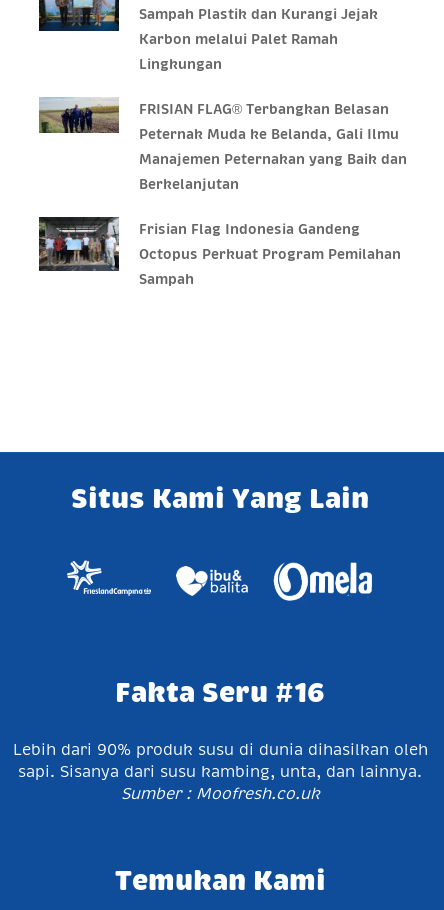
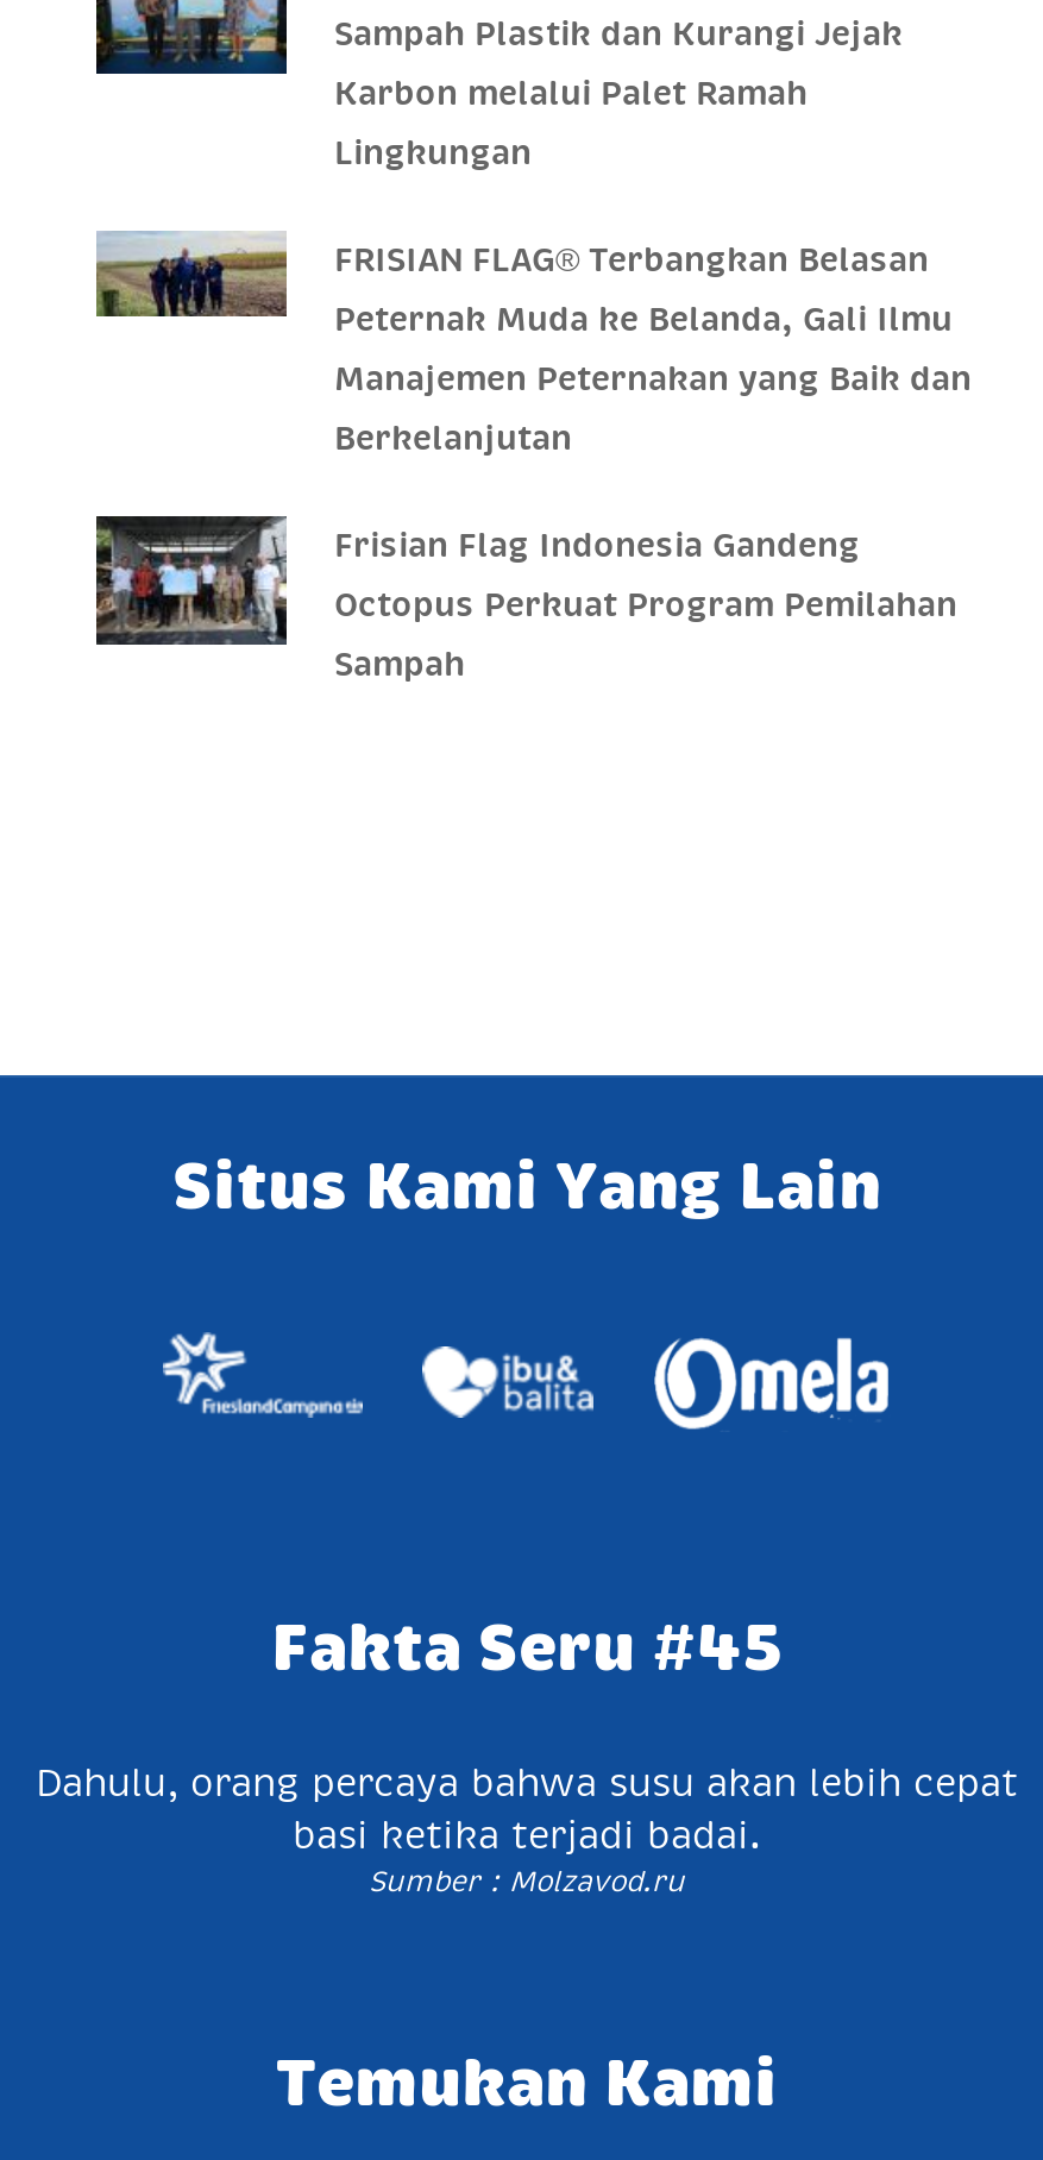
- Fakta Seru #16
+ Fakta Seru #45

- Lebih dari 90% produk susu di dunia dihasilkan oleh
- sapi. Sisanya dari susu kambing, unta, dan lainnya.
- Sumber : Moofresh.co.uk
+ Dahulu, orang percaya bahwa susu akan lebih cepat
+ basi ketika terjadi badai.
+ Sumber : Molzavod.ru
